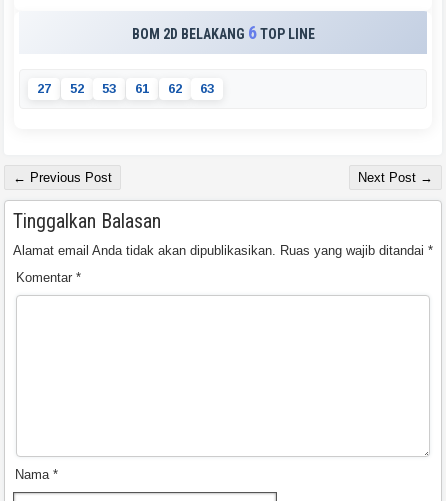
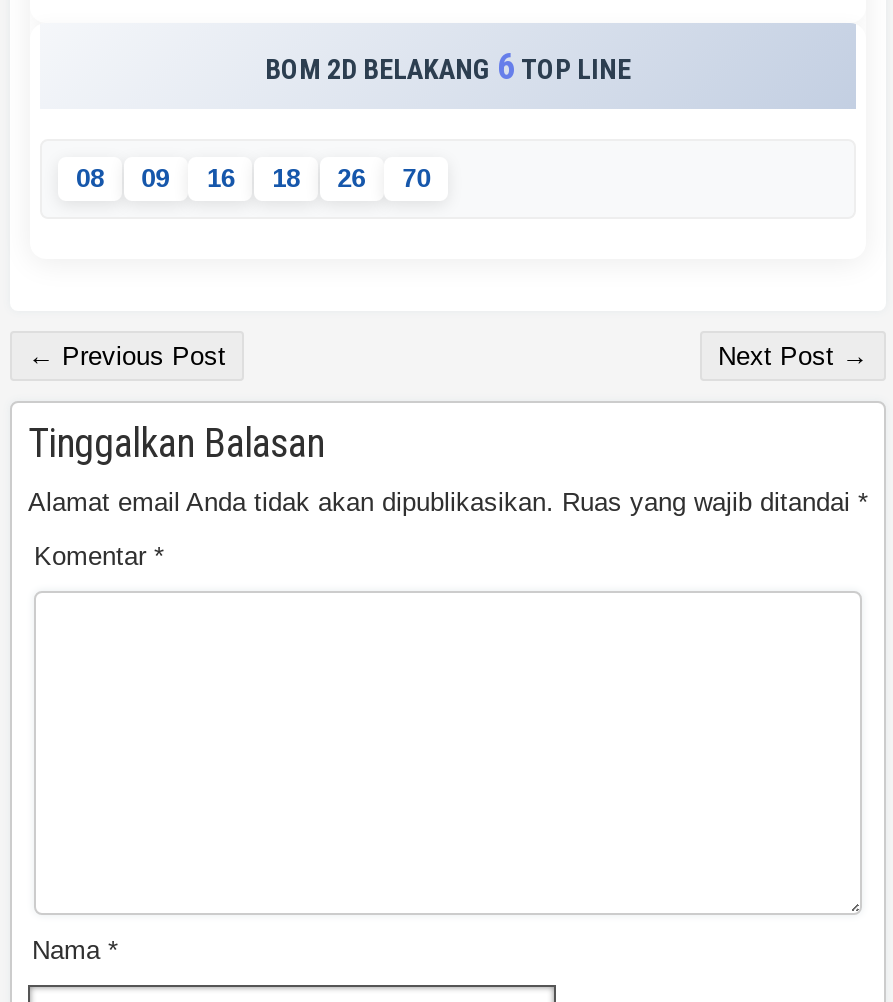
- 27
+ 08

- 52
+ 09

- 53
+ 16

- 61
+ 18

- 62
+ 26

- 63
+ 70
